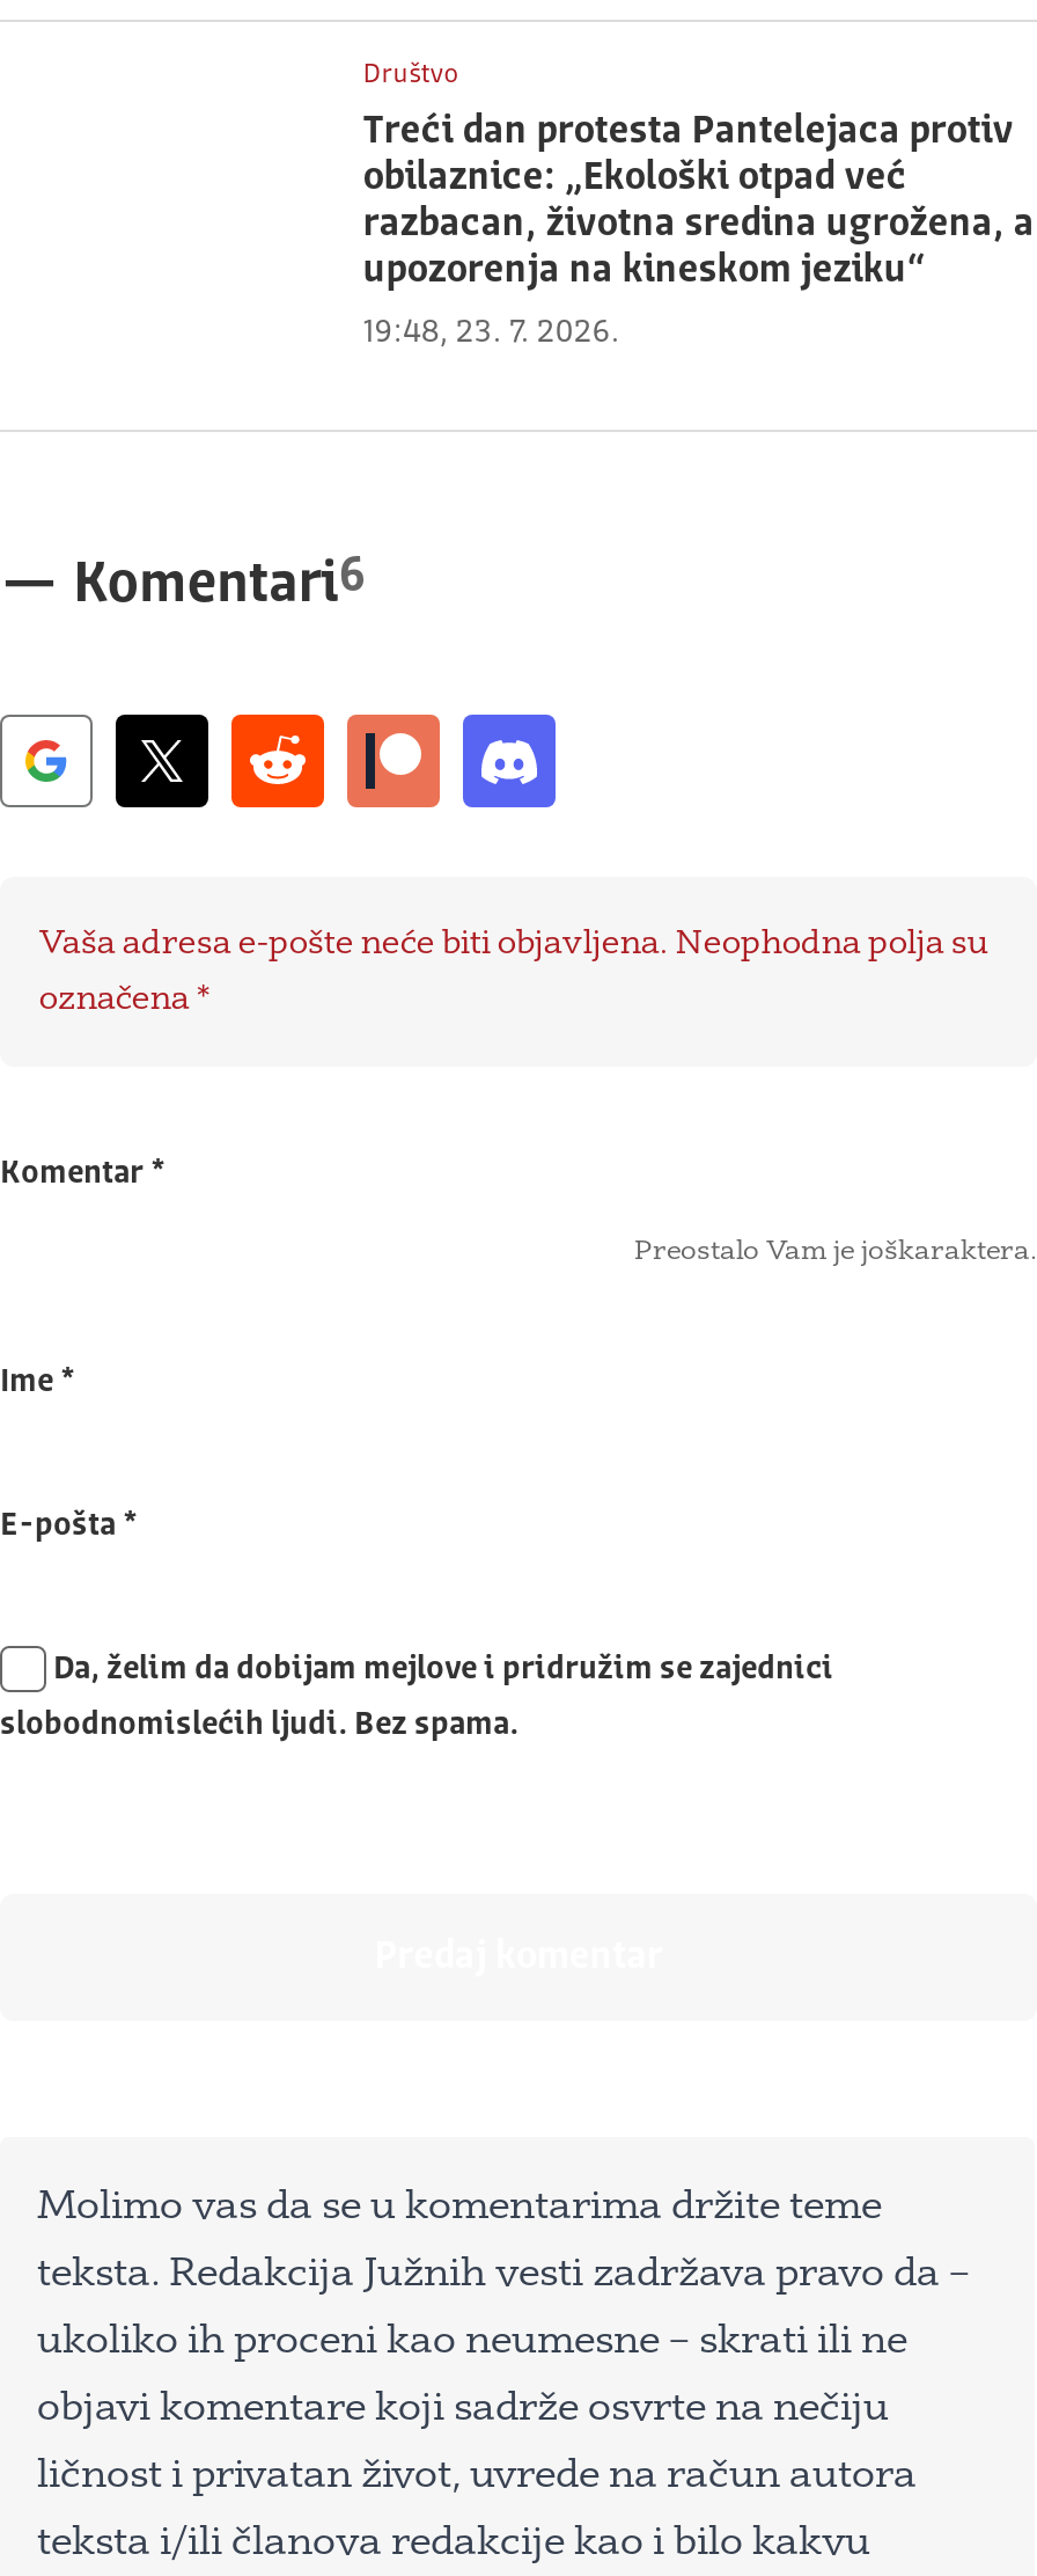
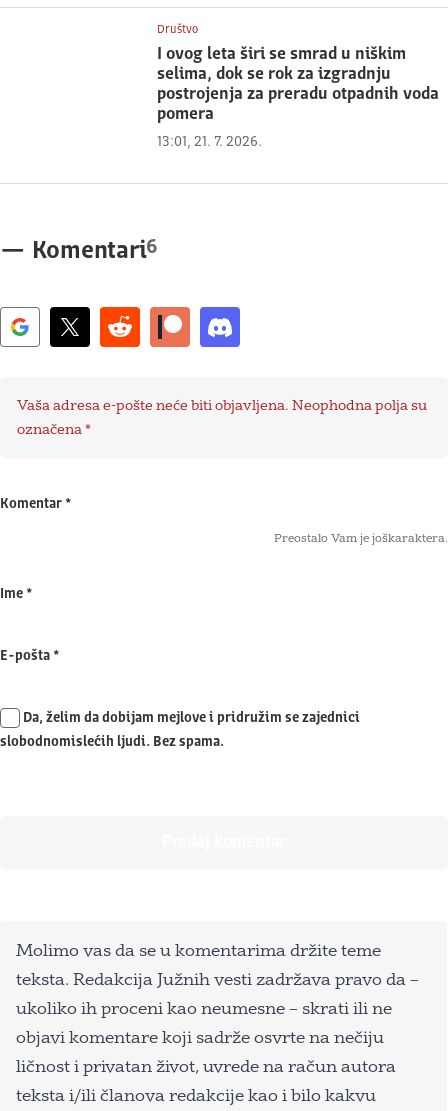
- Treći dan protesta Pantelejaca protiv
- obilaznice: „Ekološki otpad već
- razbacan, životna sredina ugrožena, a
- upozorenja na kineskom jeziku“
+ I ovog leta širi se smrad u niškim
+ selima, dok se rok za izgradnju
+ postrojenja za preradu otpadnih voda
+ pomera

- 19:48, 23. 7. 2026.
+ 13:01, 21. 7. 2026.
